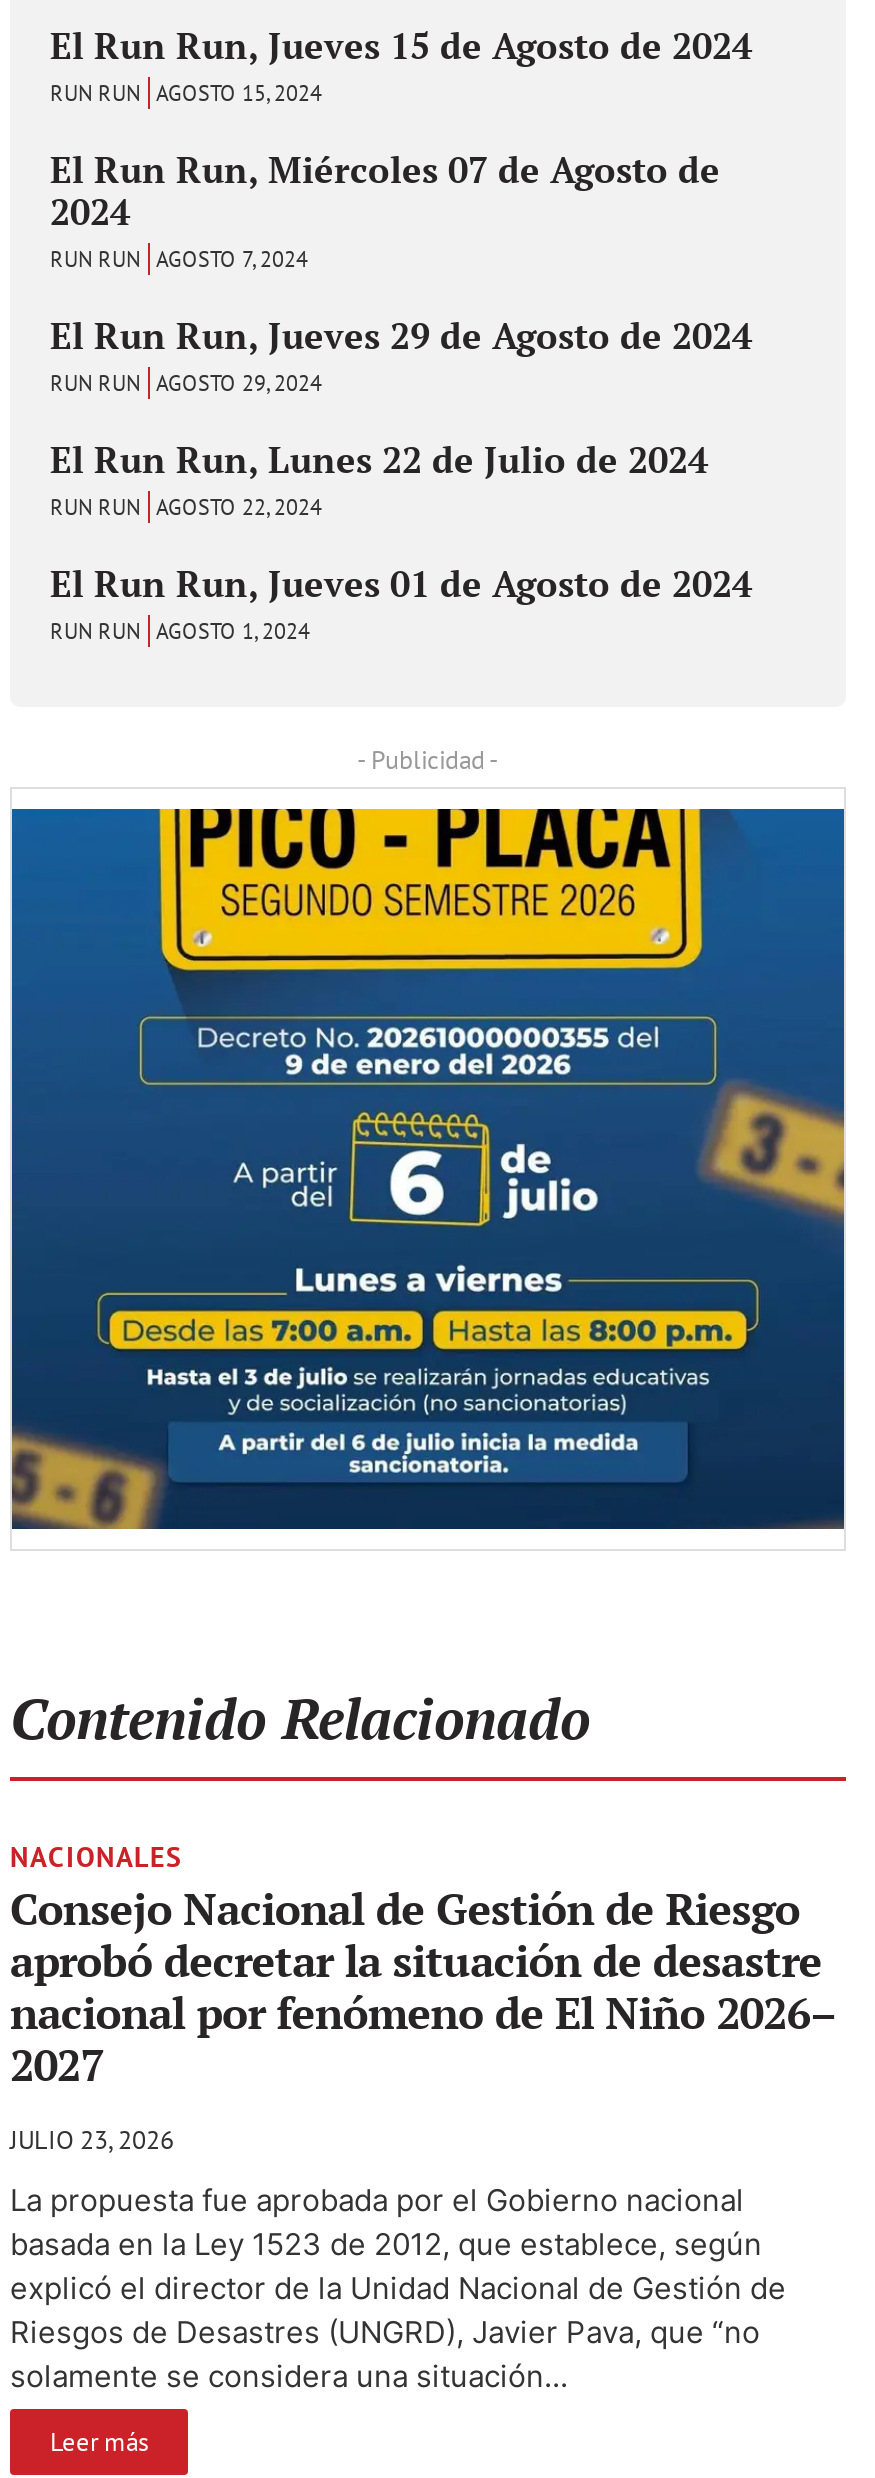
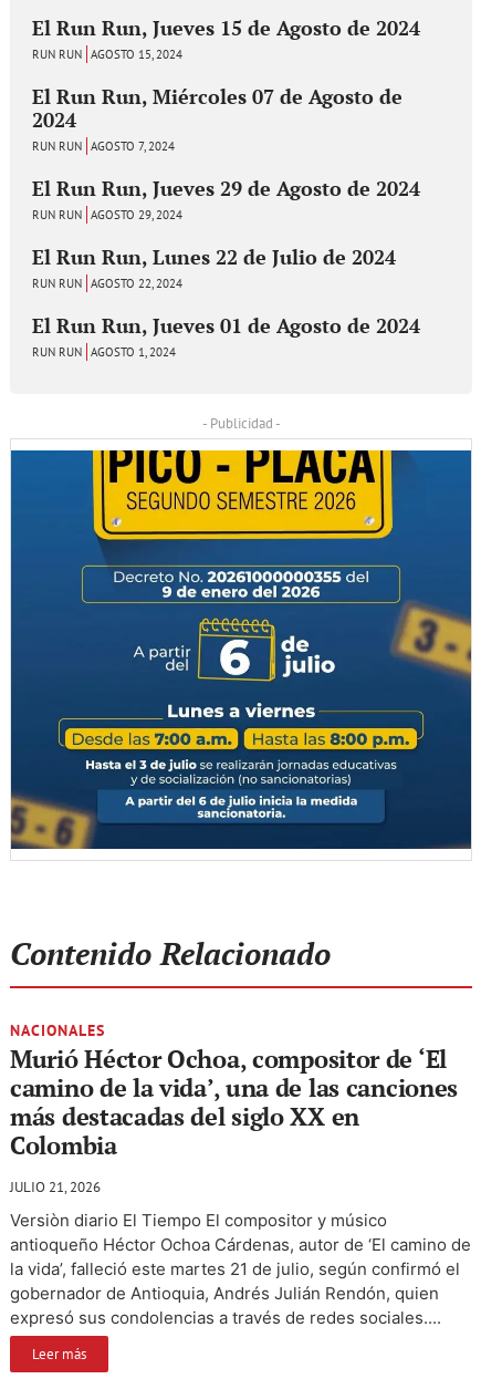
- Consejo Nacional de Gestión de Riesgo
- aprobó decretar la situación de desastre
- nacional por fenómeno de El Niño 2026–
- 2027
+ Murió Héctor Ochoa, compositor de ‘El
+ camino de la vida’, una de las canciones
+ más destacadas del siglo XX en
+ Colombia

- JULIO 23, 2026
+ JULIO 21, 2026

- La propuesta fue aprobada por el Gobierno nacional
- basada en la Ley 1523 de 2012, que establece, según
- explicó el director de la Unidad Nacional de Gestión de
- Riesgos de Desastres (UNGRD), Javier Pava, que “no
- solamente se considera una situación...
+ Versiòn diario El Tiempo El compositor y músico
+ antioqueño Héctor Ochoa Cárdenas, autor de ‘El camino de
+ la vida’, falleció este martes 21 de julio, según confirmó el
+ gobernador de Antioquia, Andrés Julián Rendón, quien
+ expresó sus condolencias a través de redes sociales....
